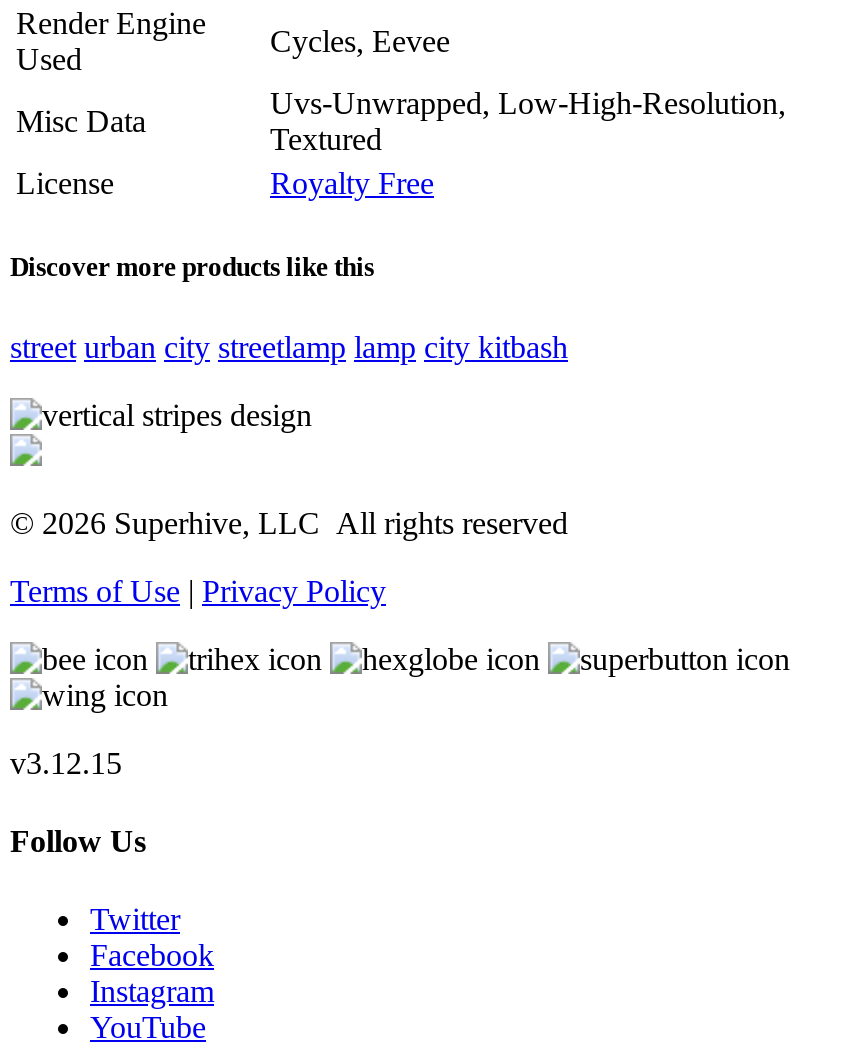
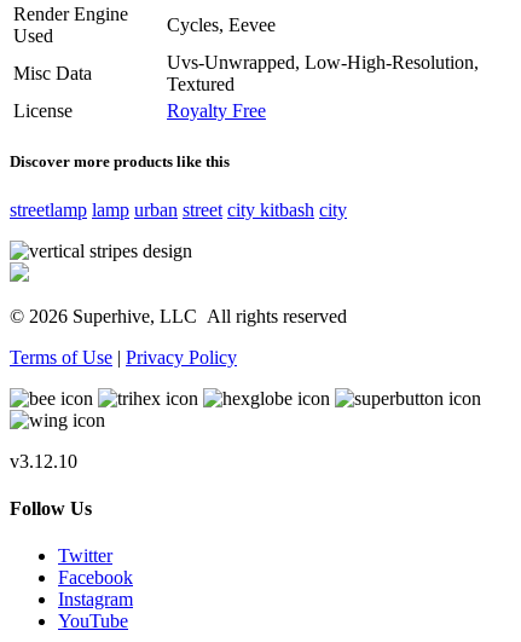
- street urban city streetlamp lamp city kitbash
+ streetlamp lamp urban street city kitbash city

- v3.12.15
+ v3.12.10
